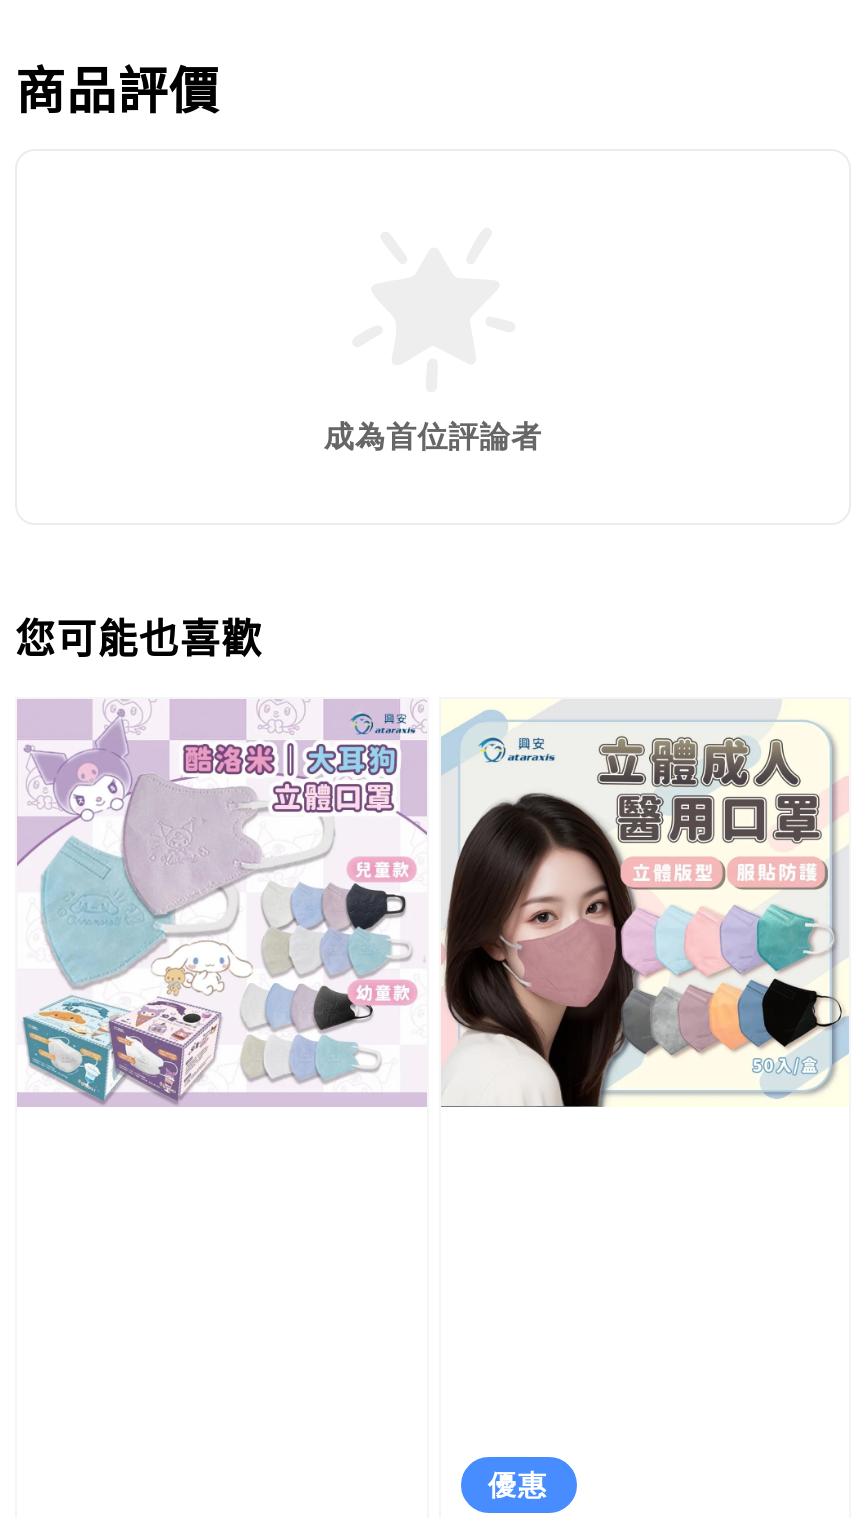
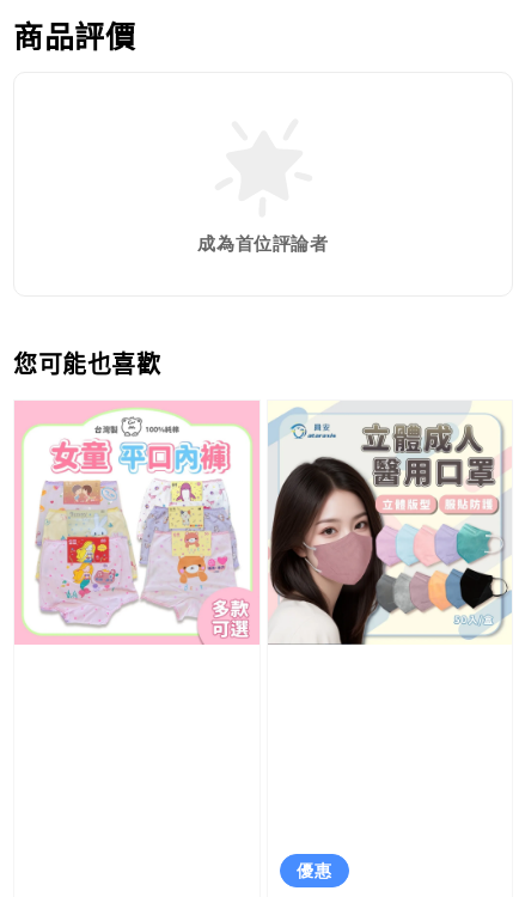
- [image]
+ [image]
